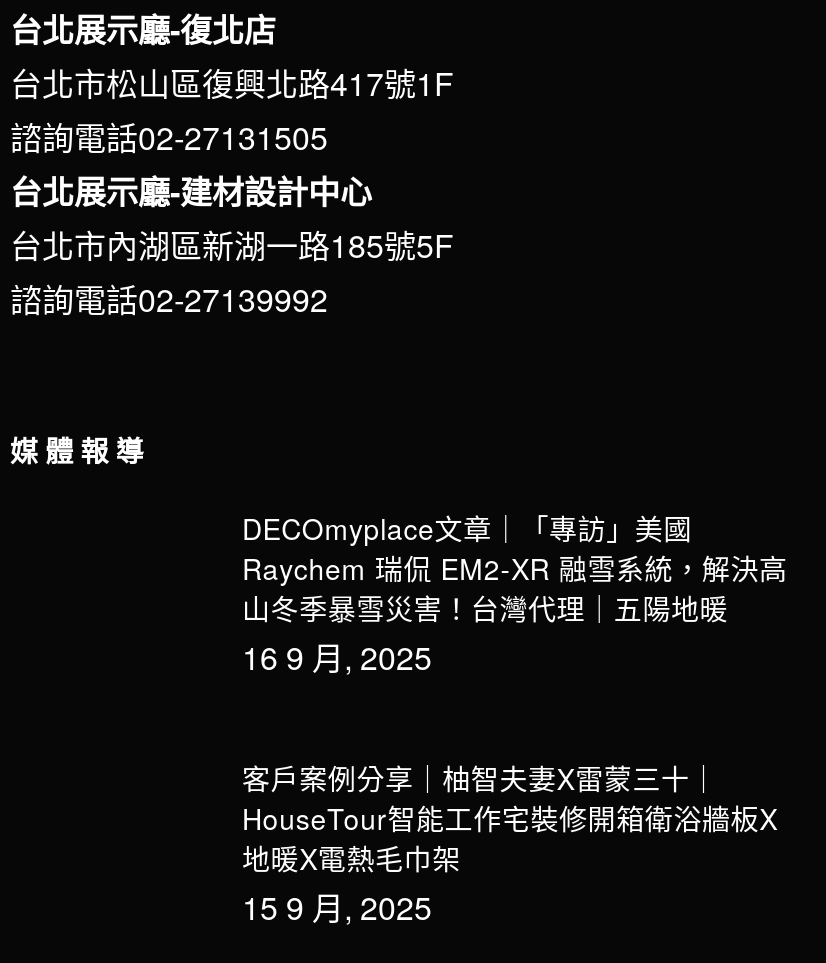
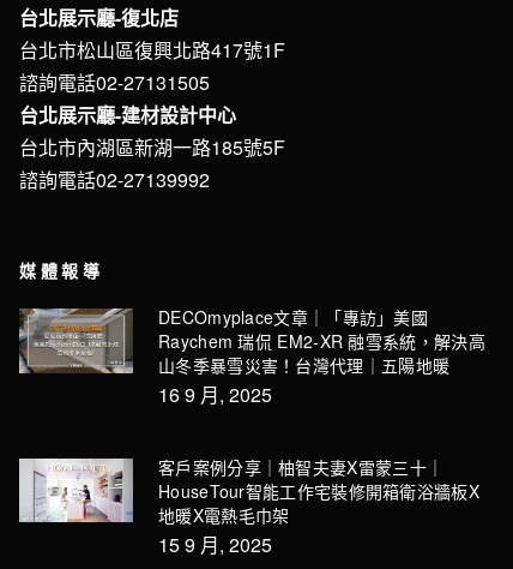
+ [image]

+ [image]
